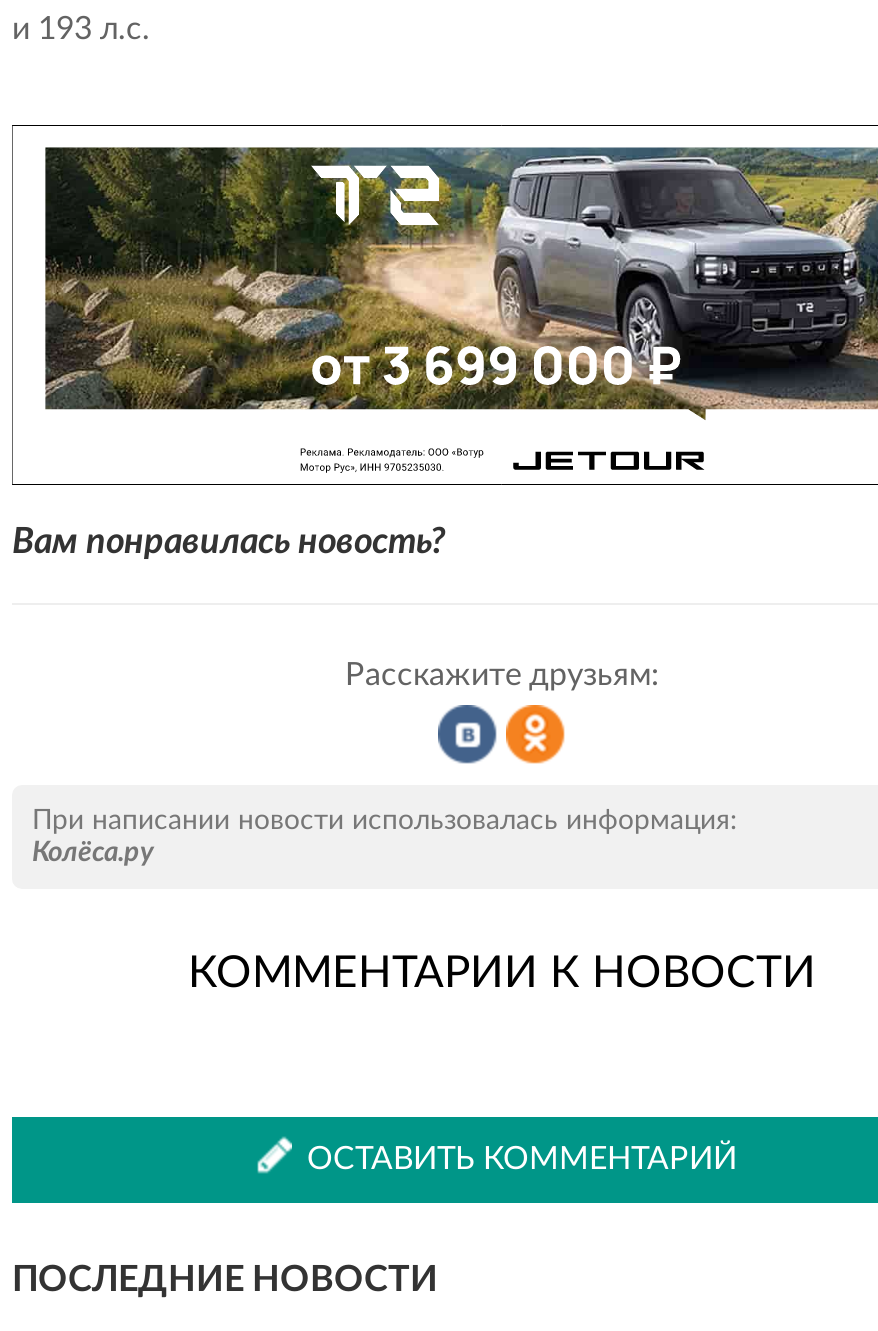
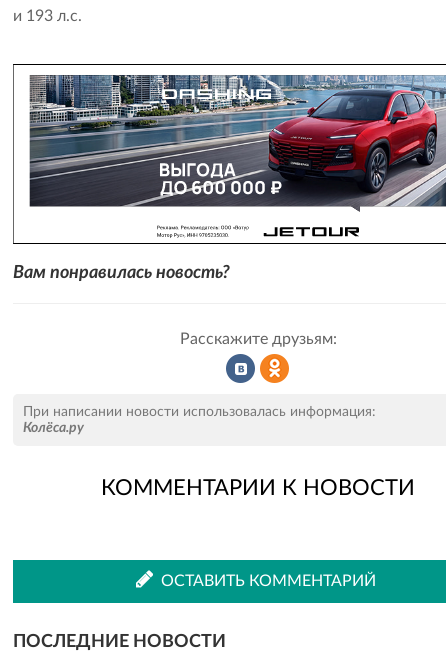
- [image]
+ [image]
